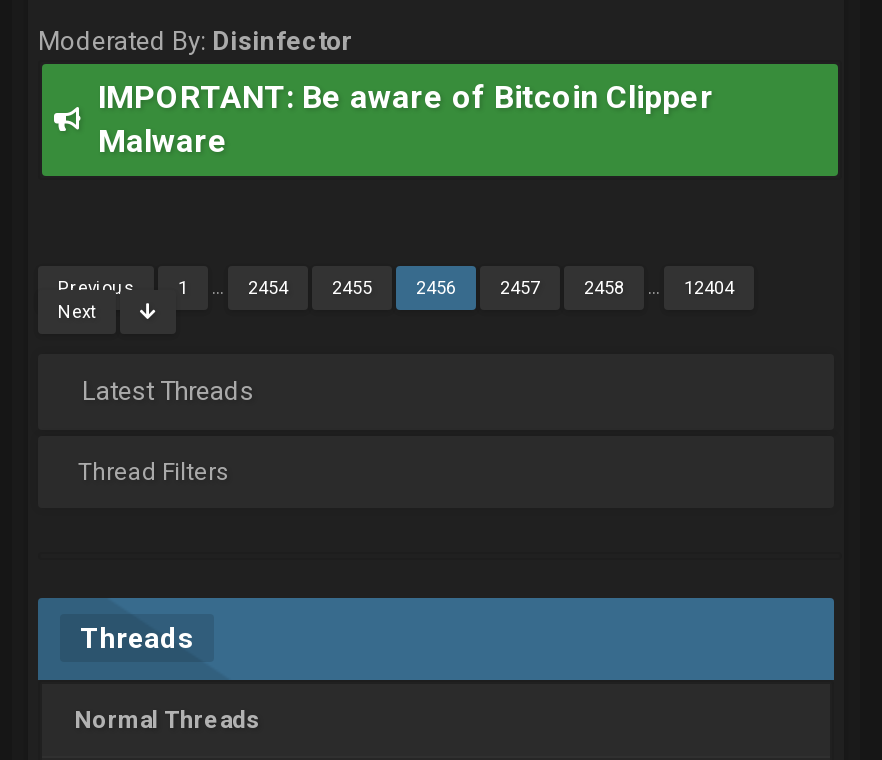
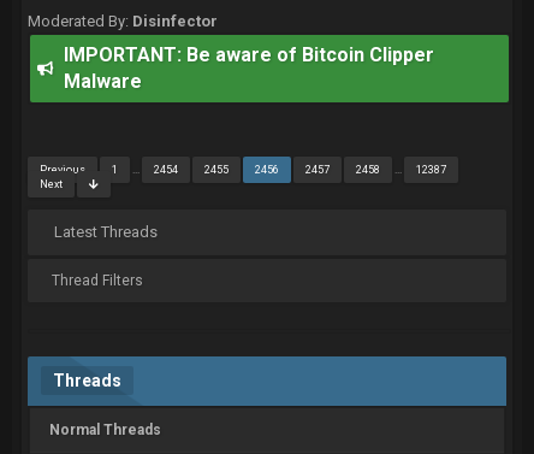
- 12404
+ 12387
